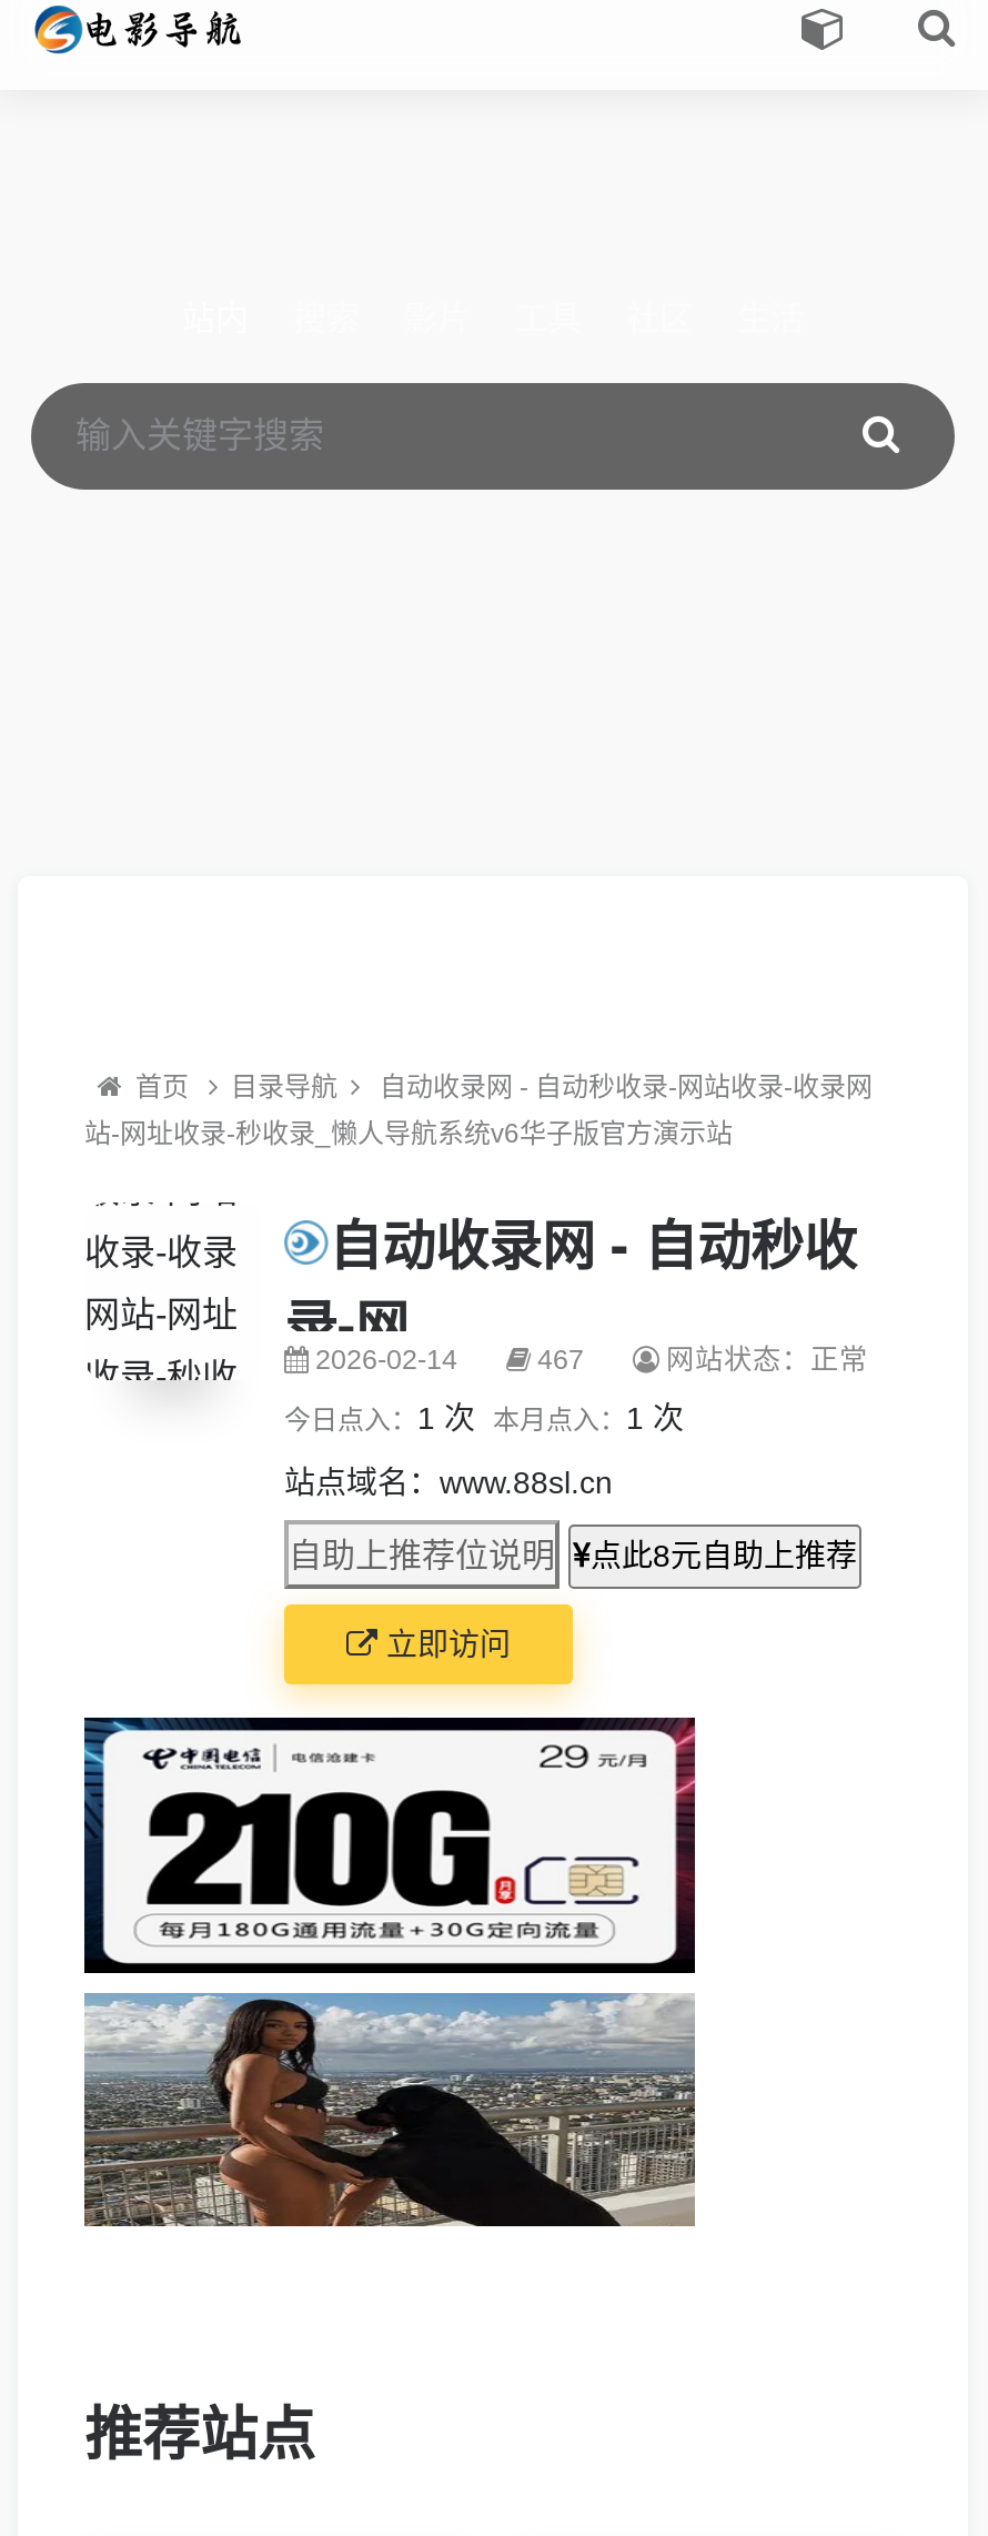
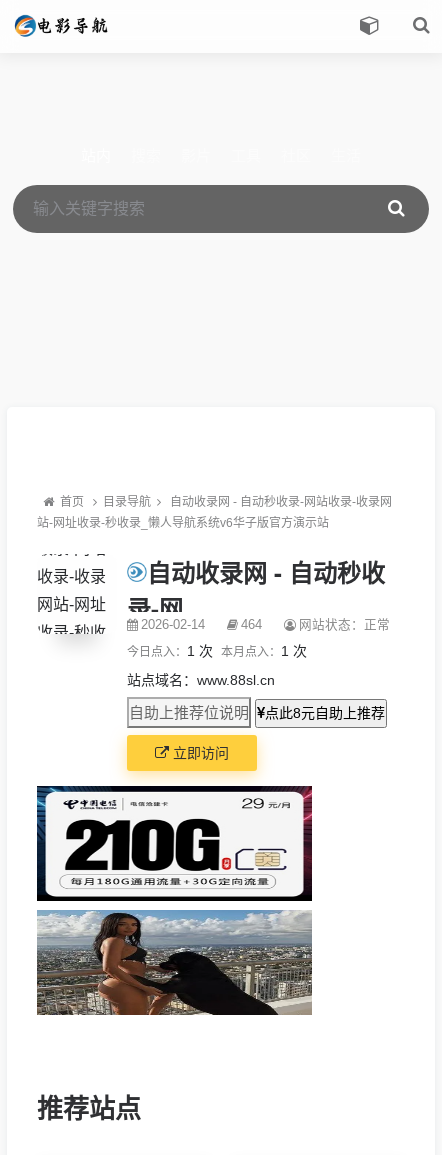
- 467
+ 464
